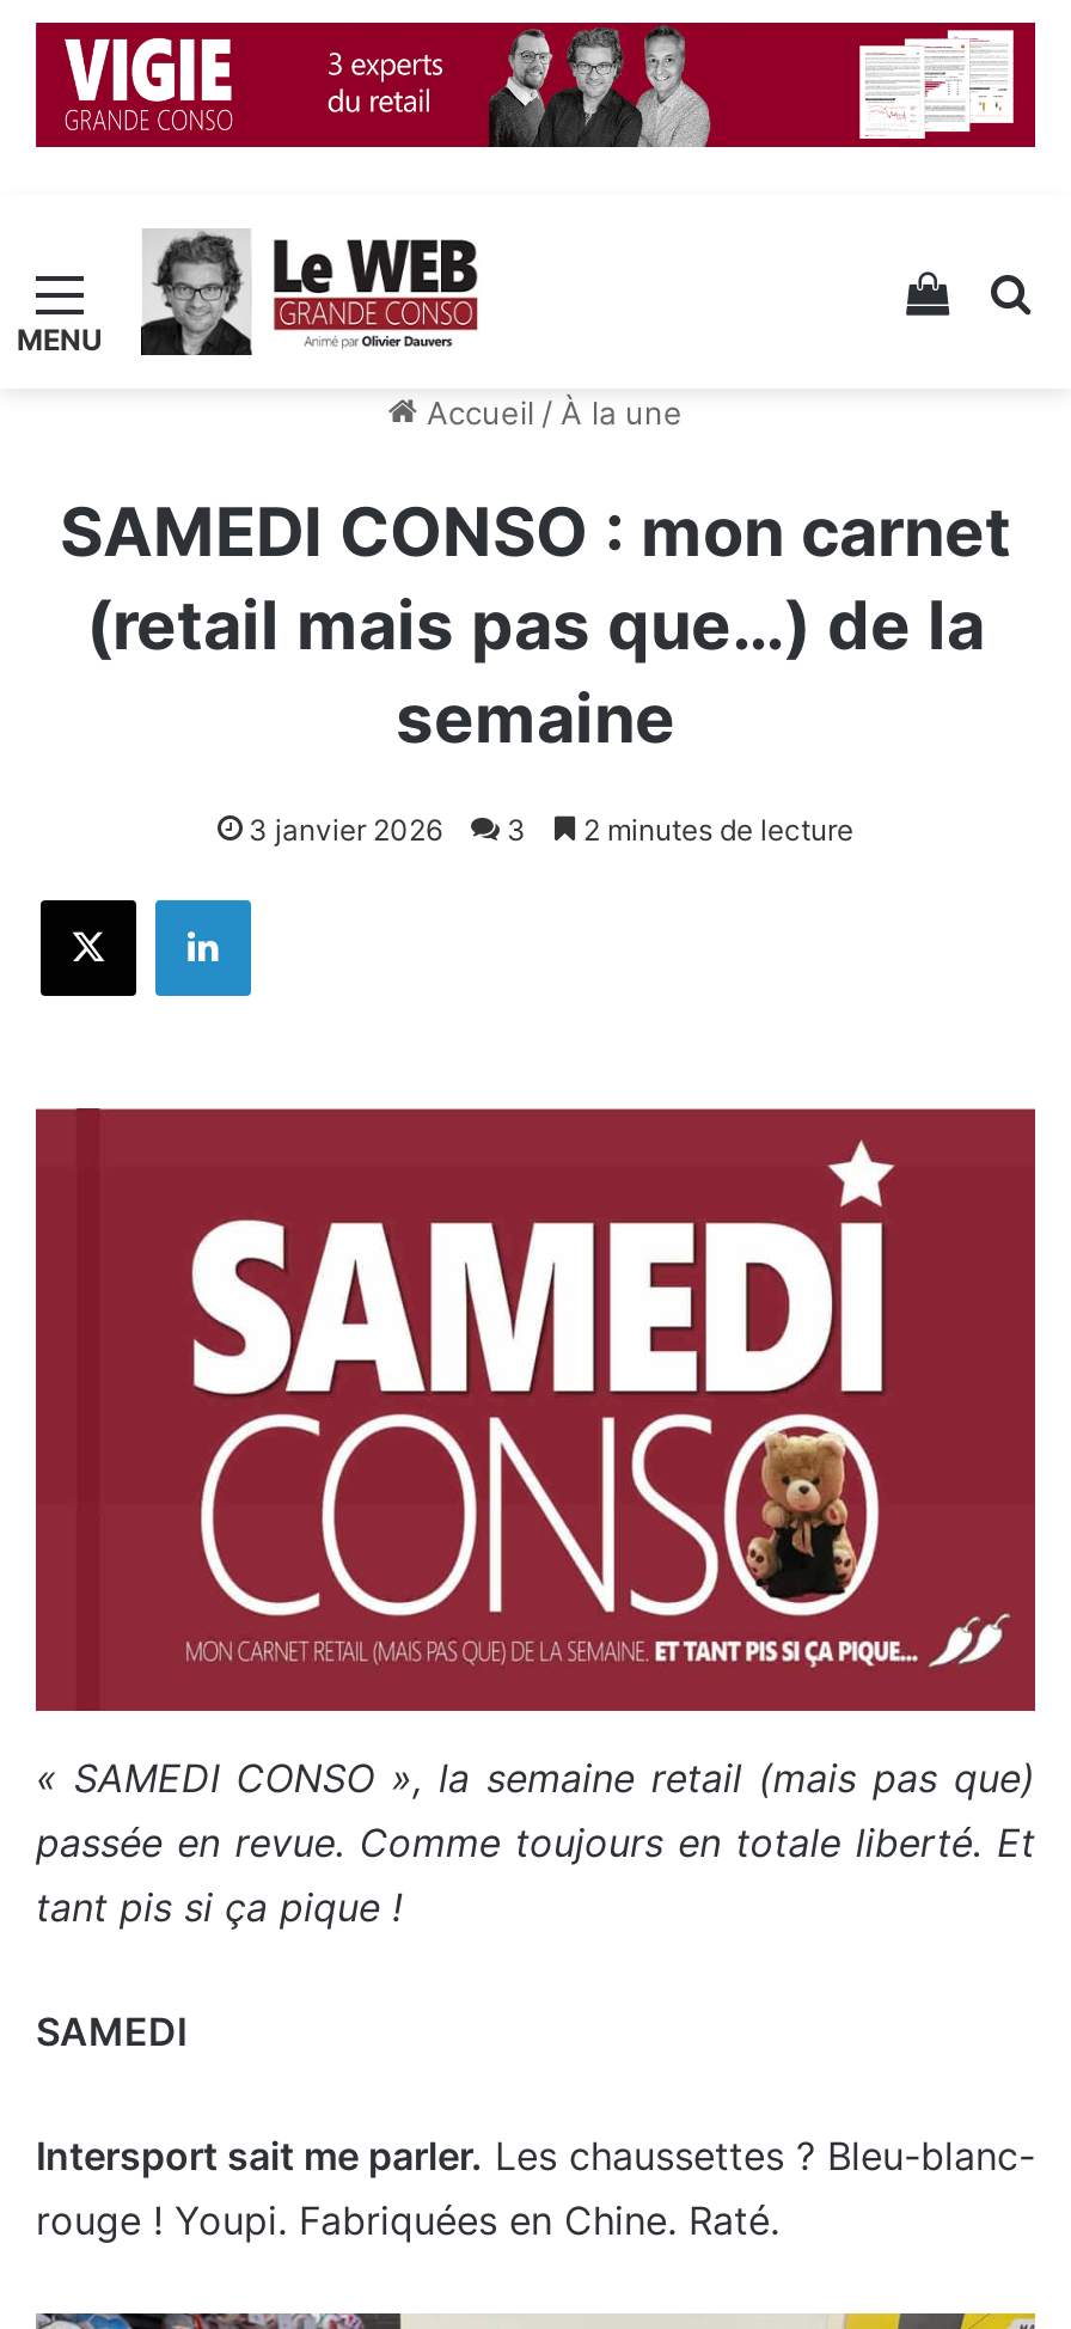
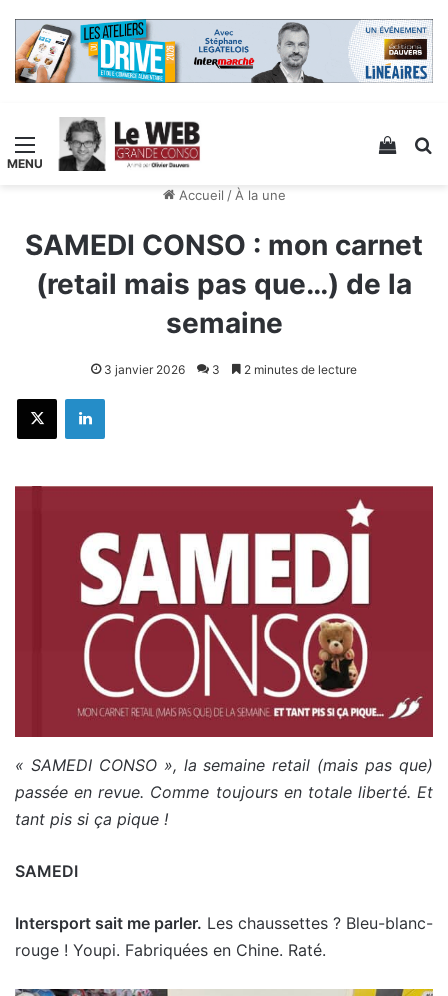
- [image]
+ [image]
